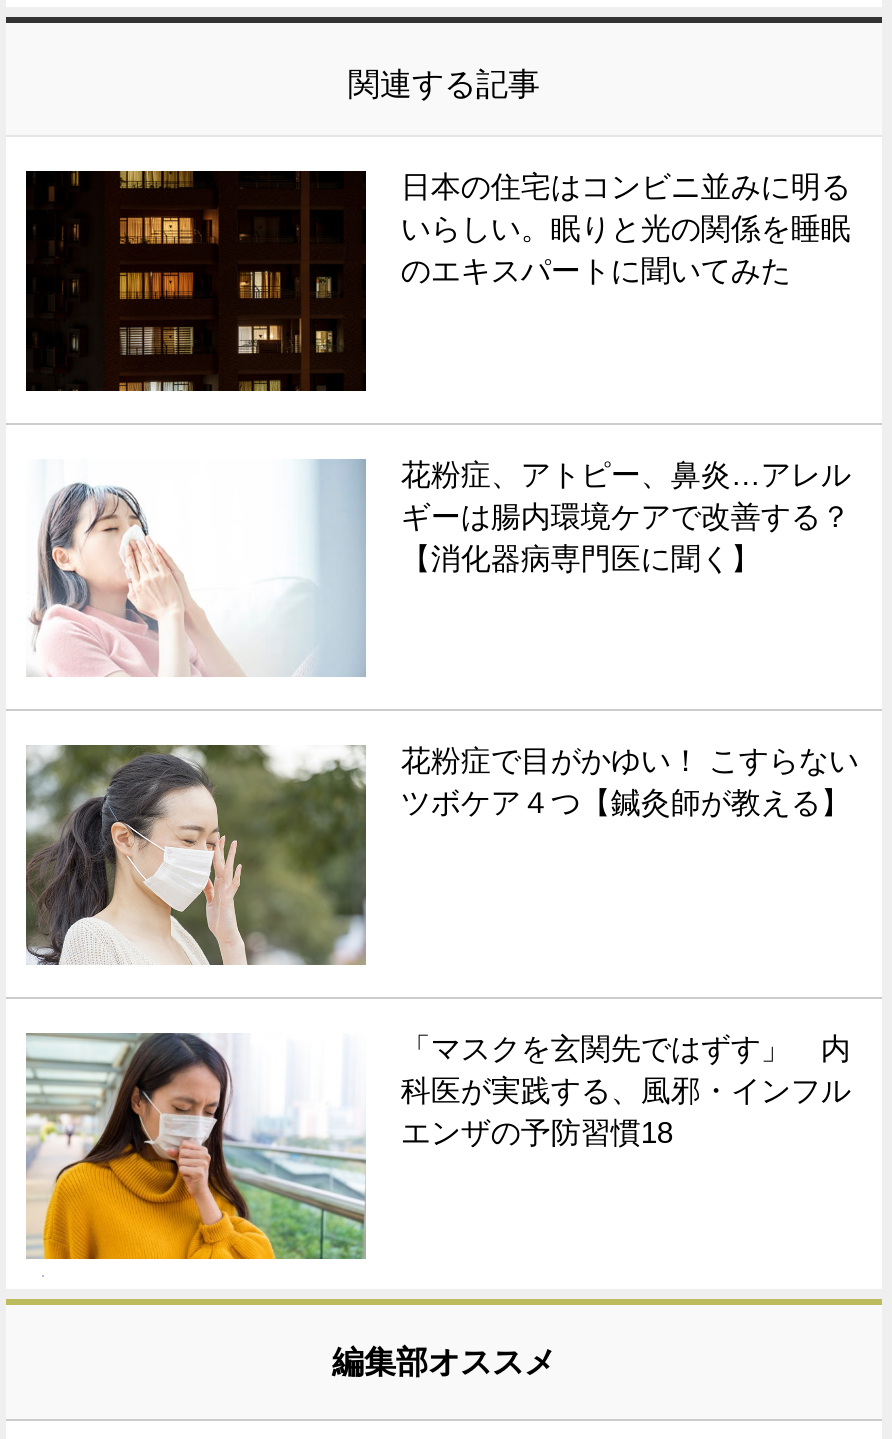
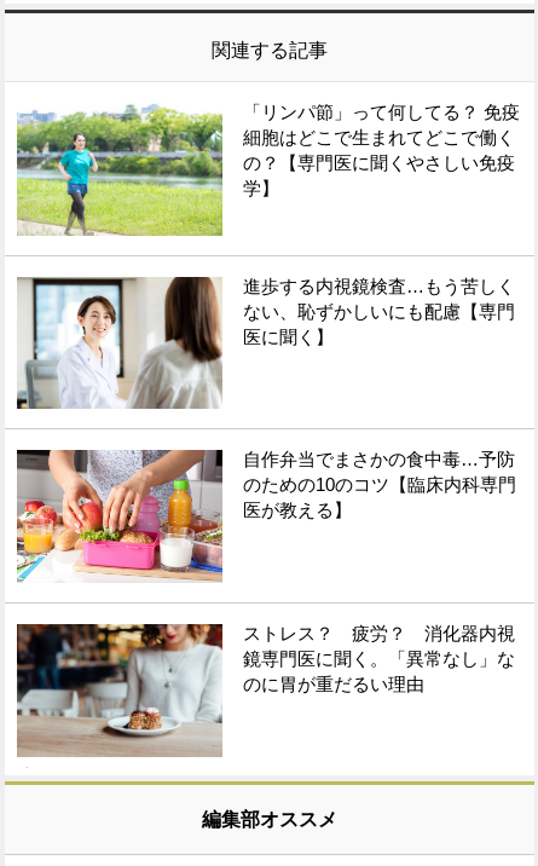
- [image]
- 日本の住宅はコンビニ並みに明る
- いらしい。眠りと光の関係を睡眠
- のエキスパートに聞いてみた
+ [image]
+ 「リンパ節」って何してる？ 免疫
+ 細胞はどこで生まれてどこで働く
+ の？【専門医に聞くやさしい免疫
+ 学】

- [image]
- 花粉症、アトピー、鼻炎…アレル
- ギーは腸内環境ケアで改善する？
- 【消化器病専門医に聞く】
+ [image]
+ 進歩する内視鏡検査…もう苦しく
+ ない、恥ずかしいにも配慮【専門
+ 医に聞く】

- [image]
- 花粉症で目がかゆい！ こすらない
- ツボケア４つ【鍼灸師が教える】
+ [image]
+ 自作弁当でまさかの食中毒…予防
+ のための10のコツ【臨床内科専門
+ 医が教える】

- [image]
- 「マスクを玄関先ではずす」 内
- 科医が実践する、風邪・インフル
- エンザの予防習慣18
+ [image]
+ ストレス？ 疲労？ 消化器内視
+ 鏡専門医に聞く。「異常なし」な
+ のに胃が重だるい理由
